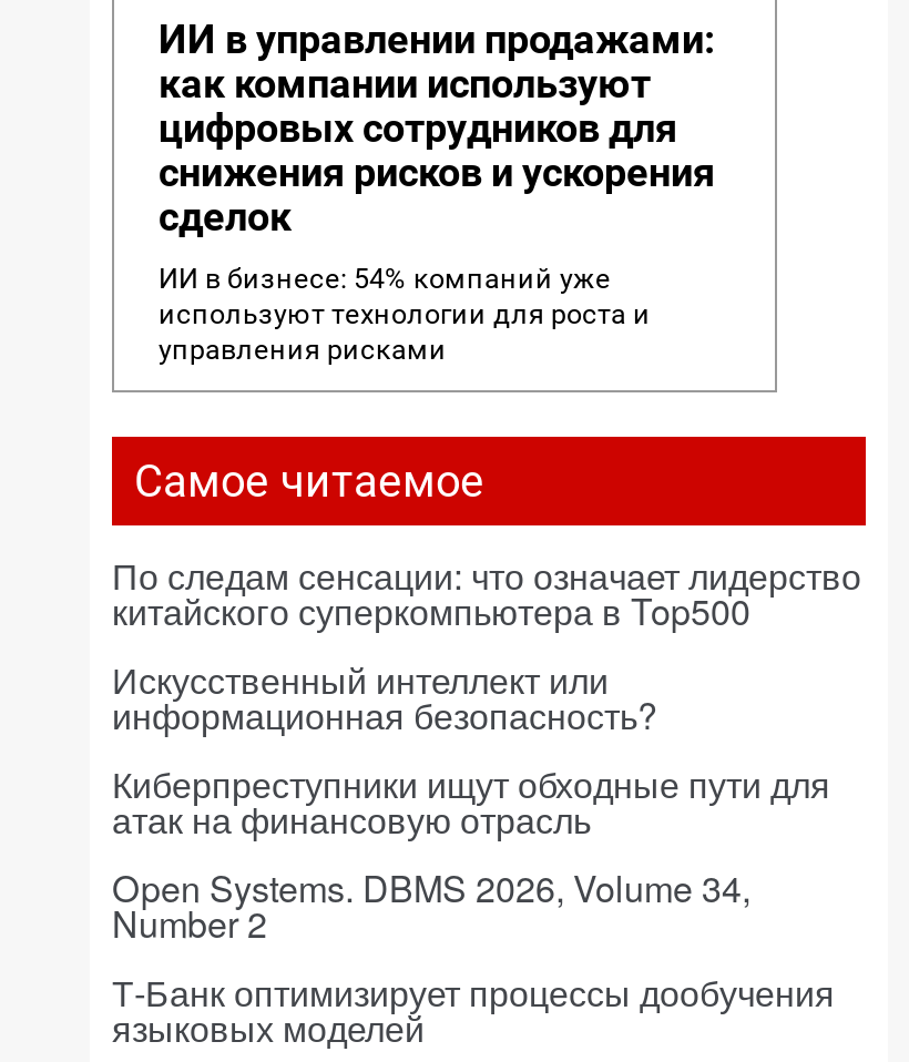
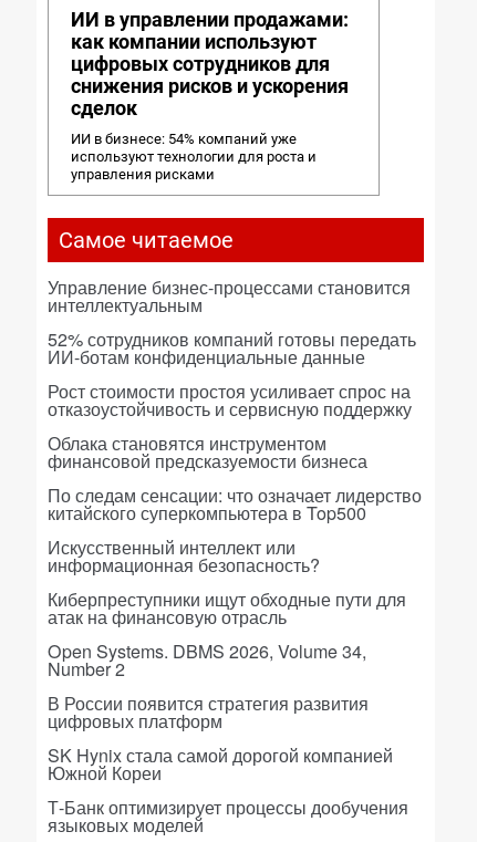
+ Управление бизнес-процессами становится
+ интеллектуальным
+ 52% сотрудников компаний готовы передать
+ ИИ-ботам конфиденциальные данные
+ Рост стоимости простоя усиливает спрос на
+ отказоустойчивость и сервисную поддержку
+ Облака становятся инструментом
+ финансовой предсказуемости бизнеса

+ В России появится стратегия развития
+ цифровых платформ
+ SK Hynix стала самой дорогой компанией
+ Южной Кореи
